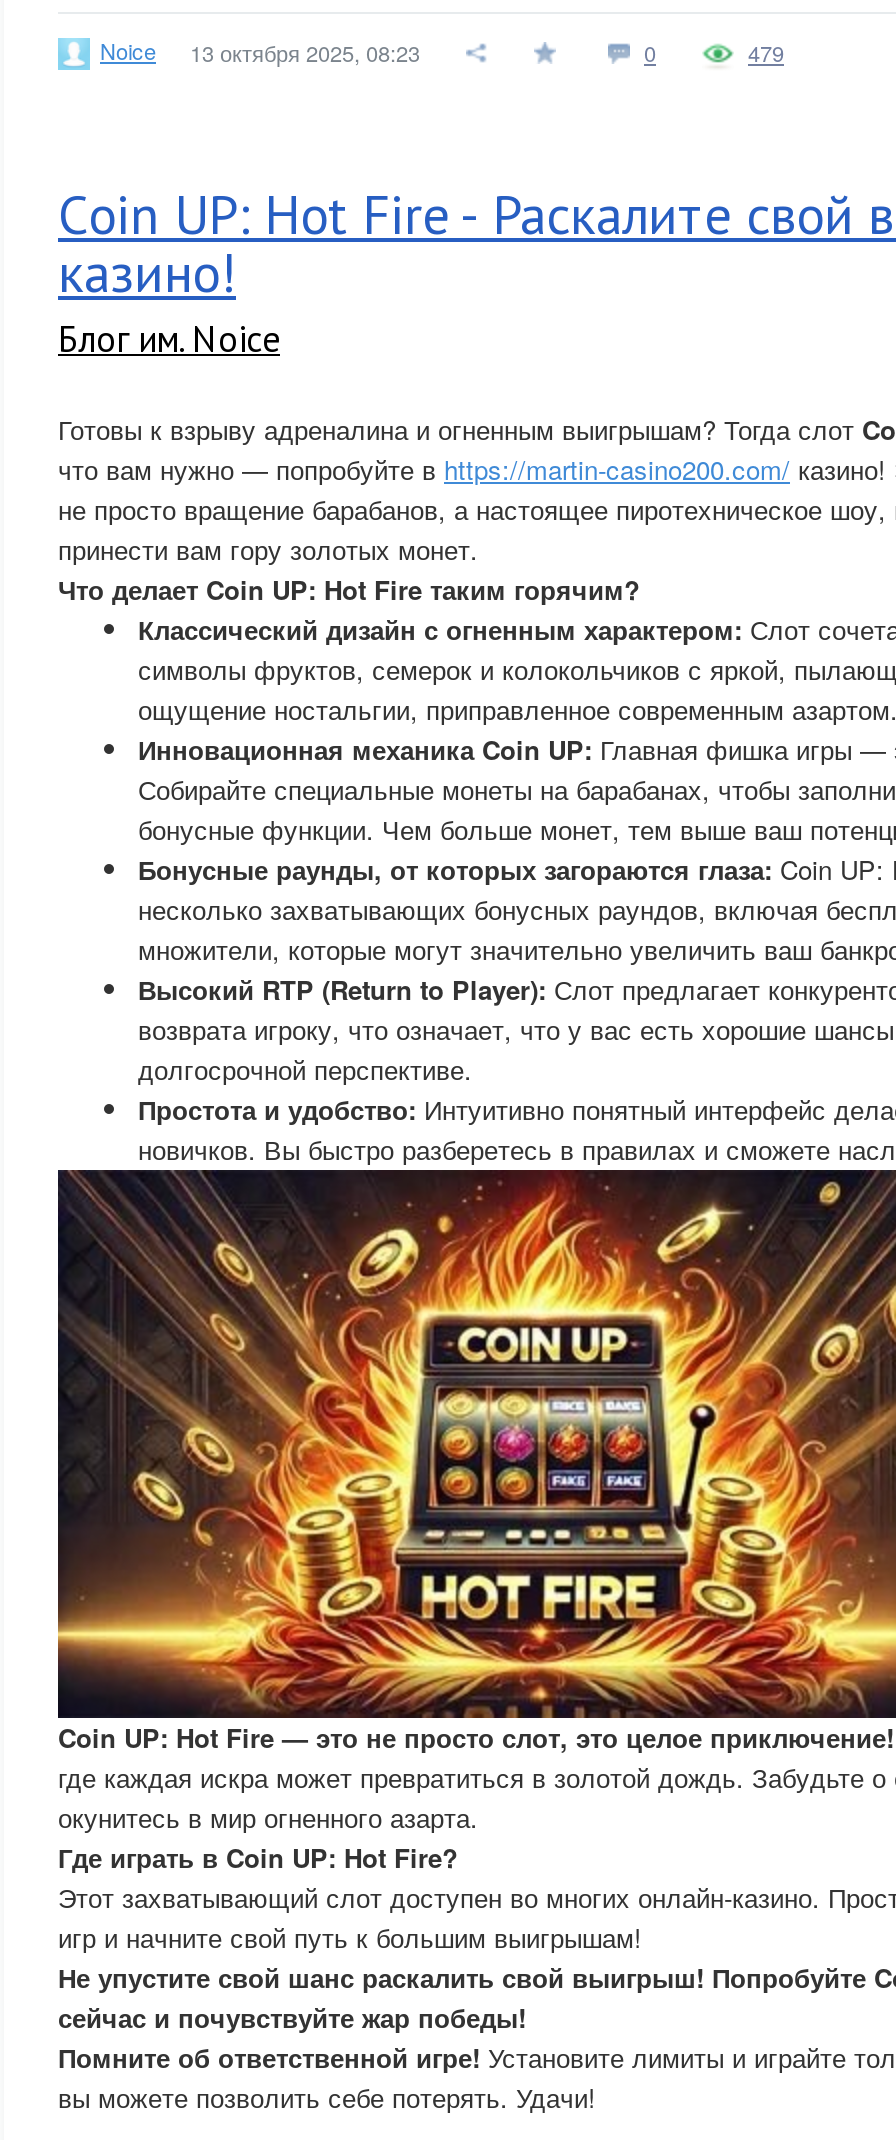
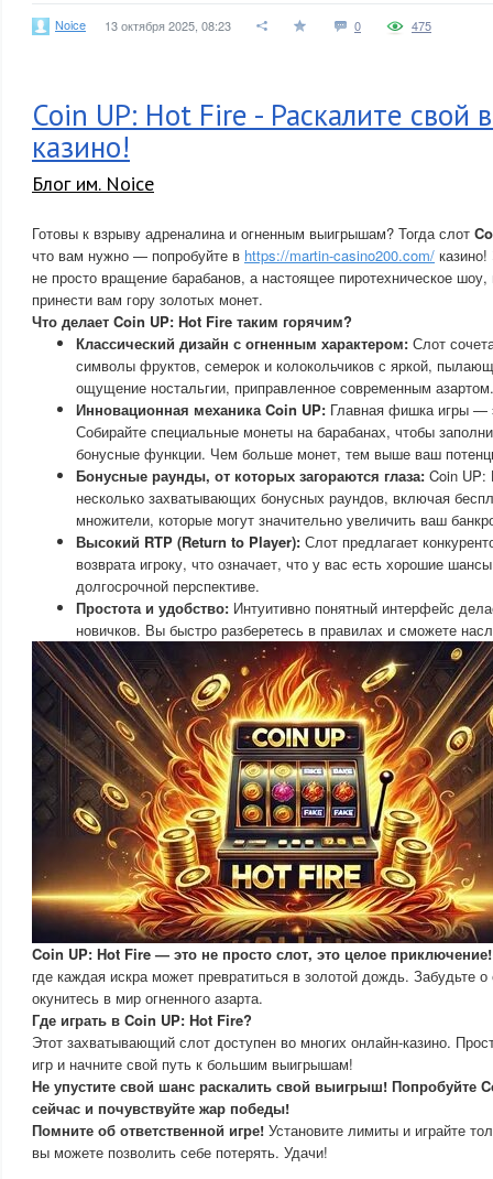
- 479
+ 475
